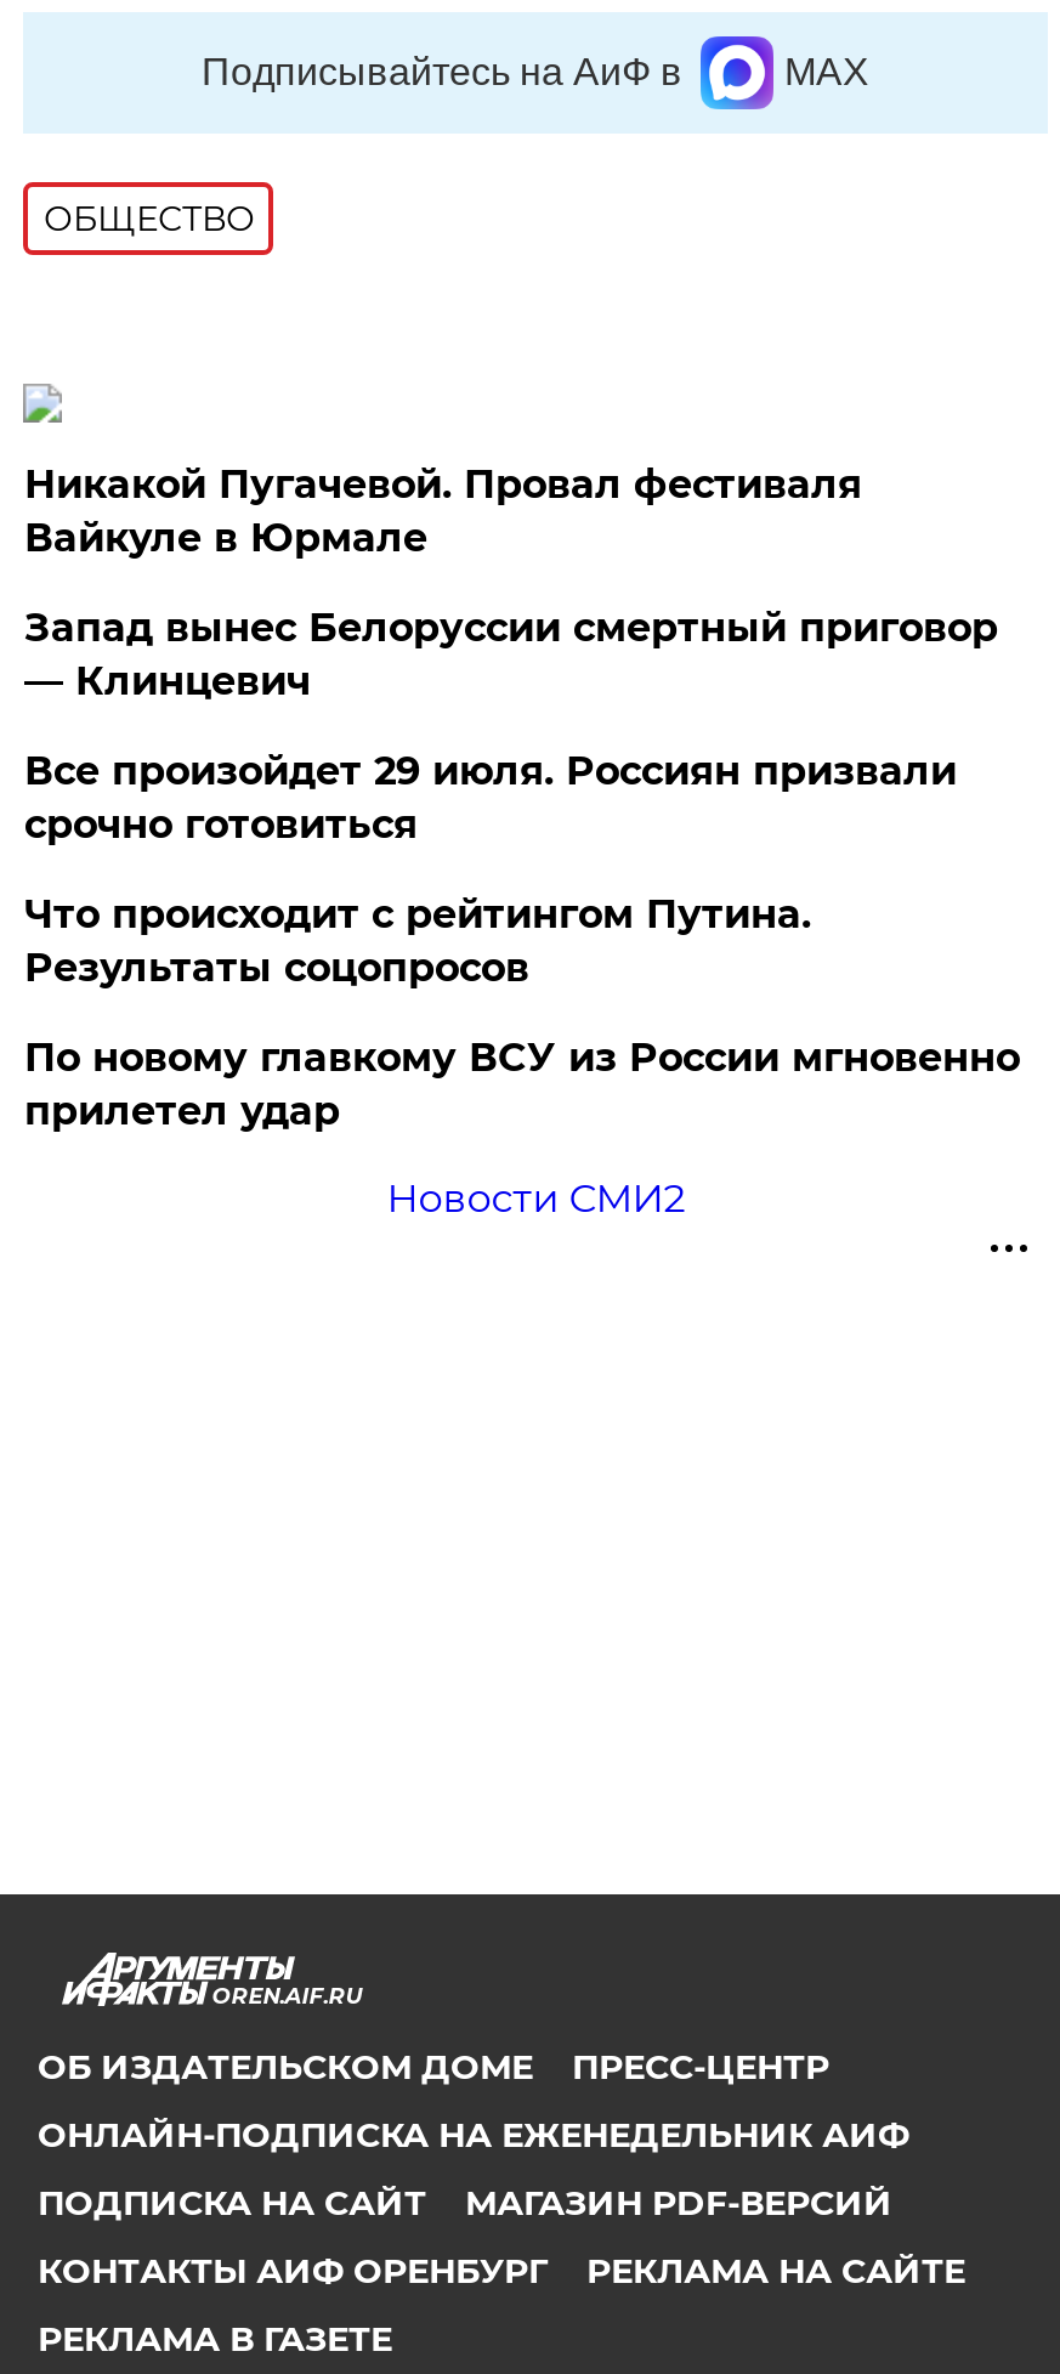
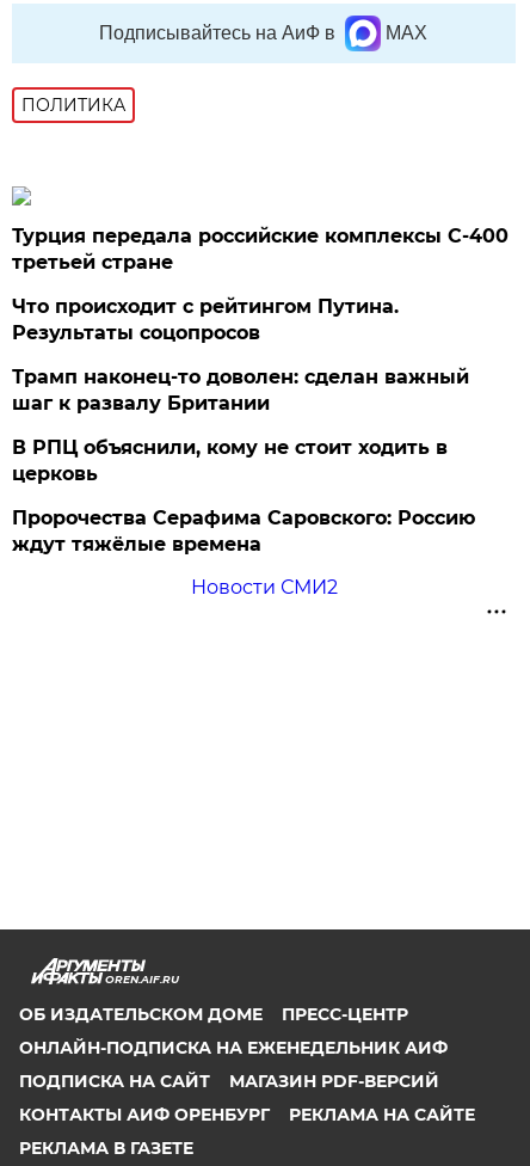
- ОБЩЕСТВО
+ ПОЛИТИКА

- Никакой Пугачевой. Провал фестиваля
- Вайкуле в Юрмале
- Запад вынес Белоруссии смертный приговор
- — Клинцевич
- Все произойдет 29 июля. Россиян призвали
- срочно готовиться
+ Турция передала российские комплексы С-400
+ третьей стране

moved up: Что происходит с рейтингом Путина. | Результаты соцопросов

- По новому главкому ВСУ из России мгновенно
- прилетел удар
+ Трамп наконец-то доволен: сделан важный
+ шаг к развалу Британии
+ В РПЦ объяснили, кому не стоит ходить в
+ церковь
+ Пророчества Серафима Саровского: Россию
+ ждут тяжёлые времена
